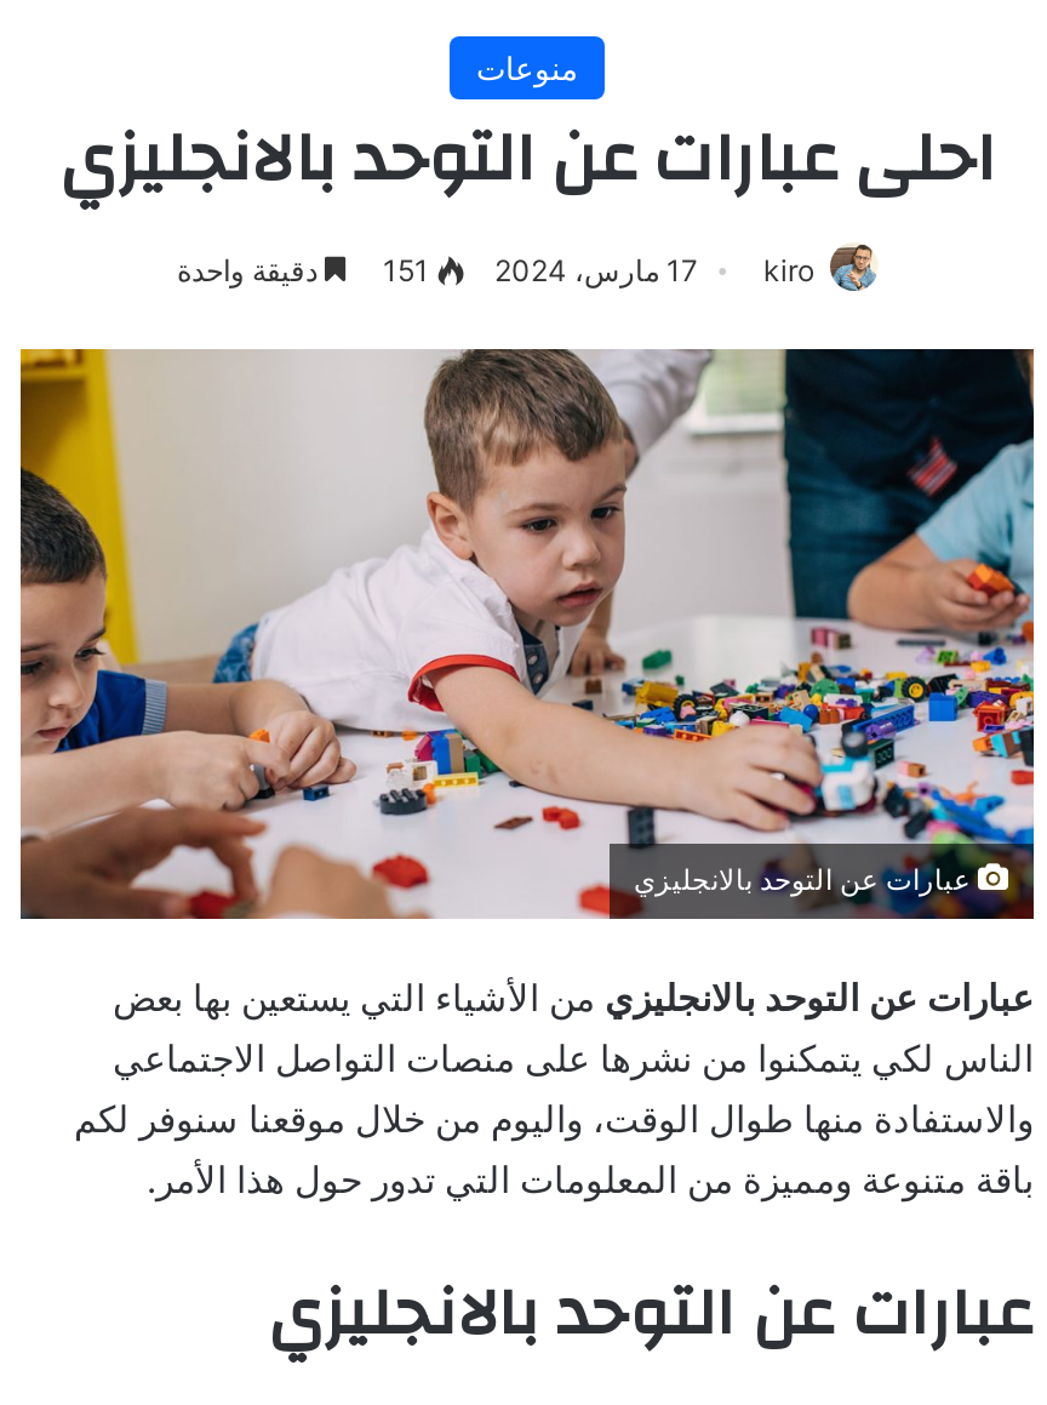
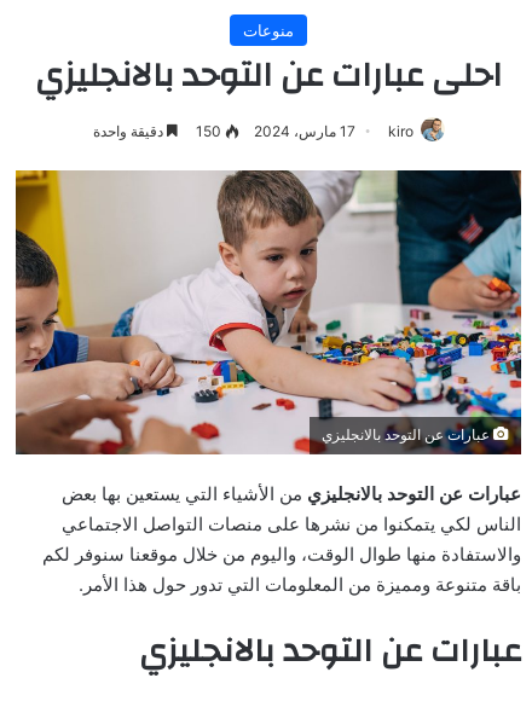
- 151 دقيقة واحدة
+ 150 دقيقة واحدة
